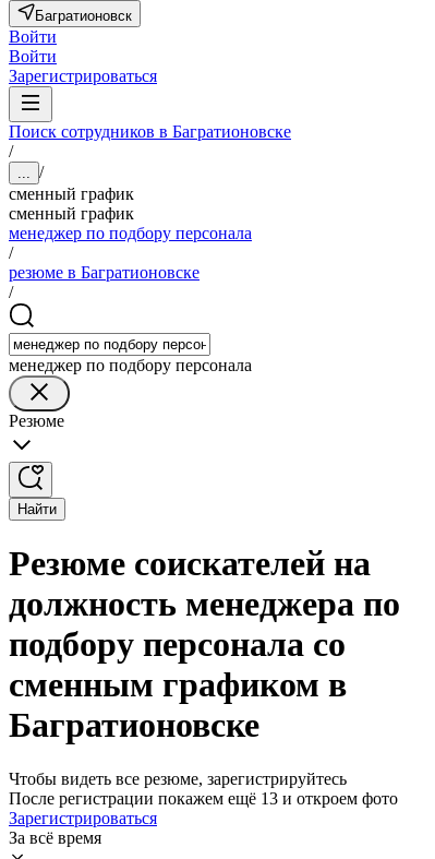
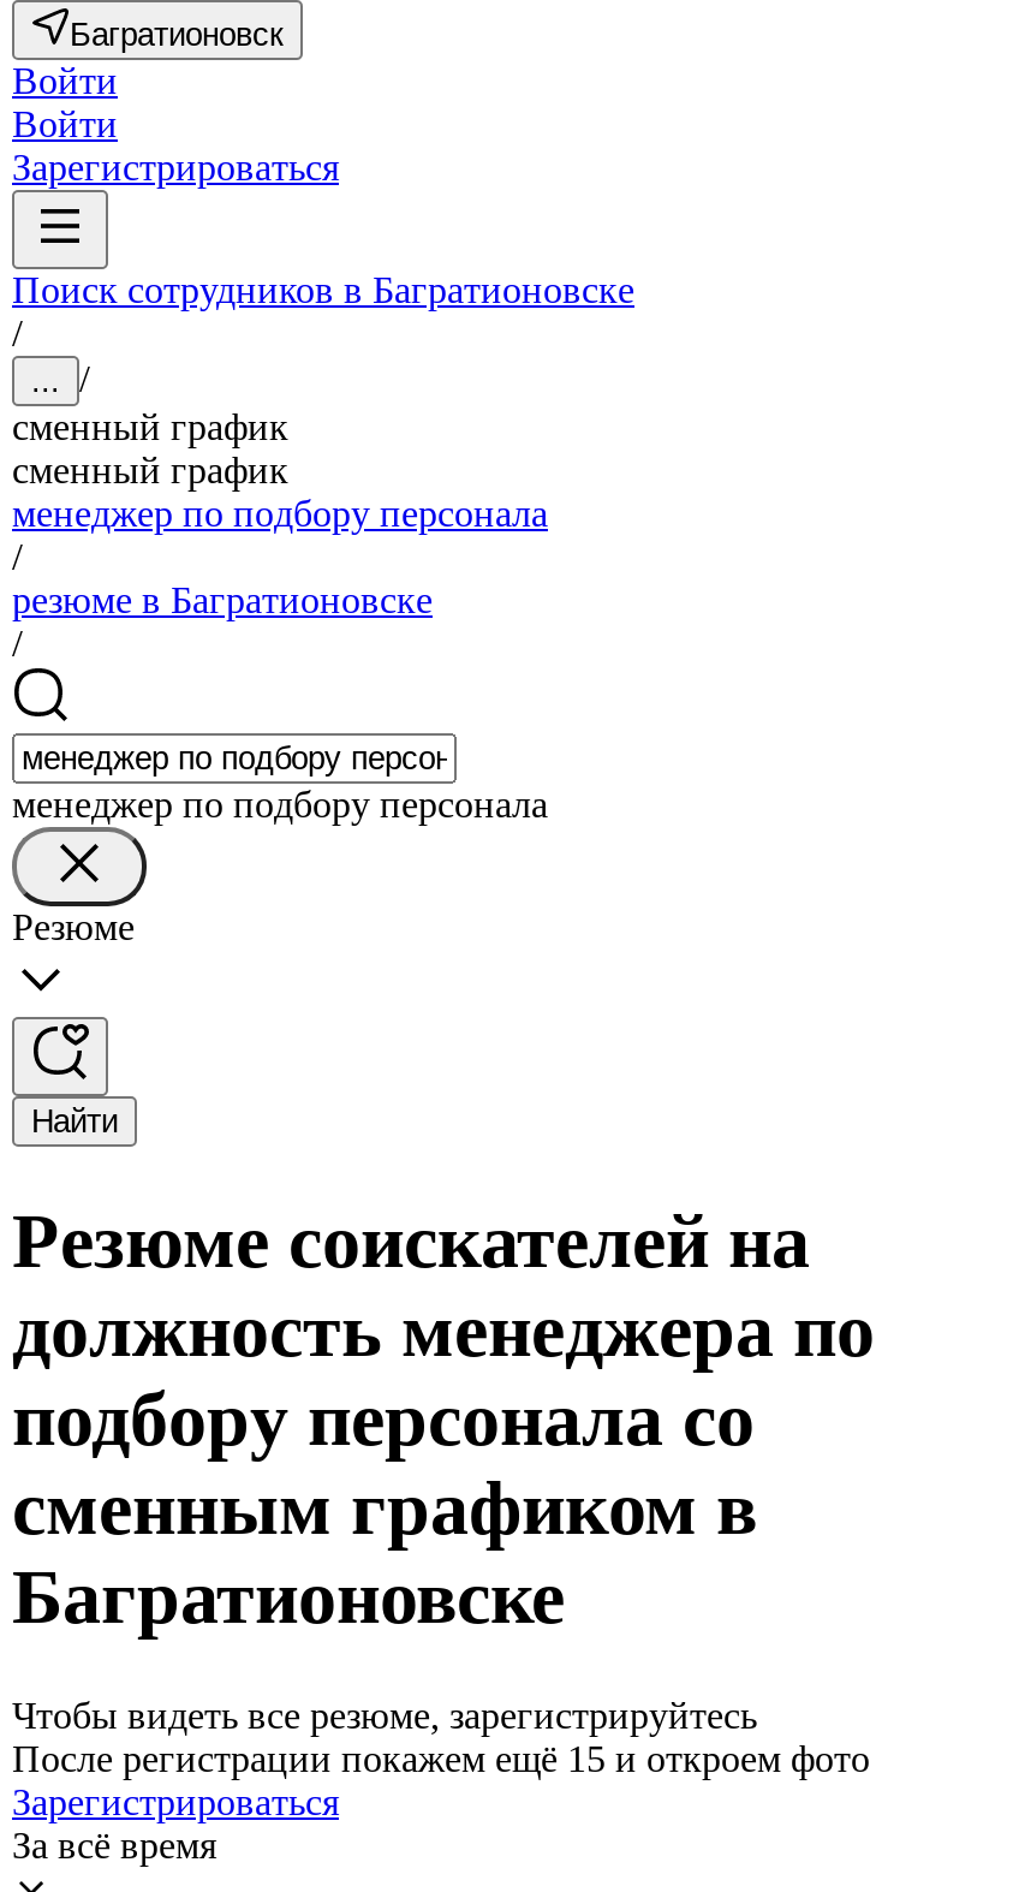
- После регистрации покажем ещё 13 и откроем фото
+ После регистрации покажем ещё 15 и откроем фото
